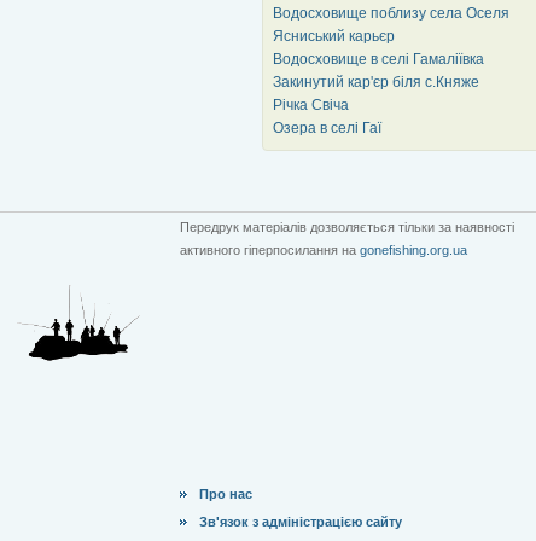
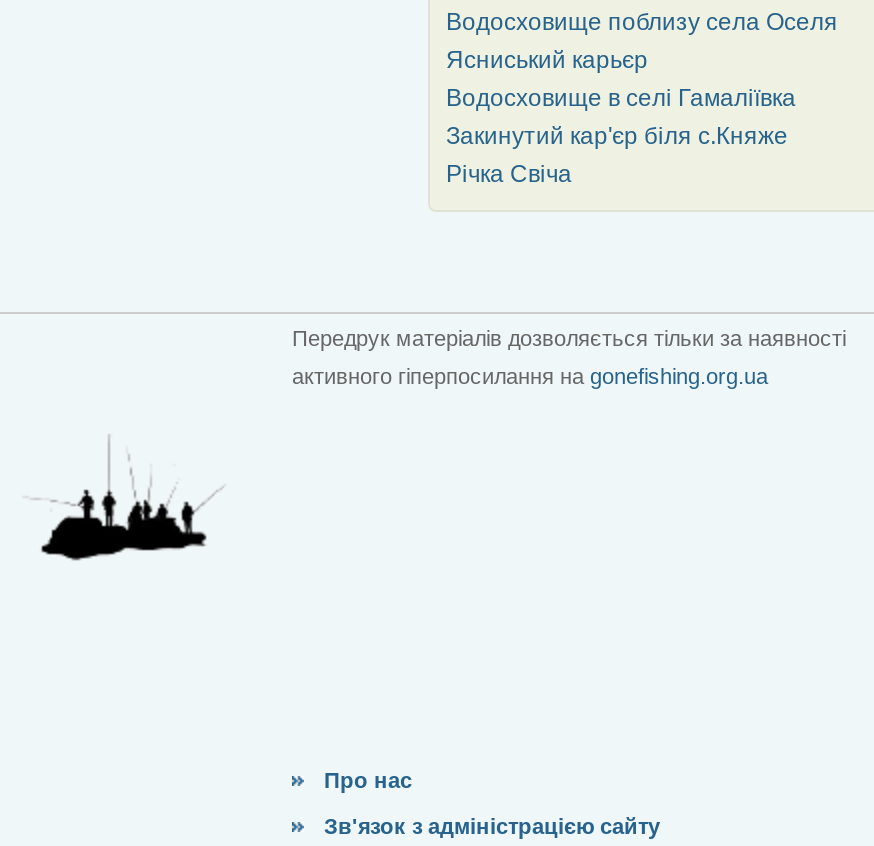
- Озера в селі Гаї
